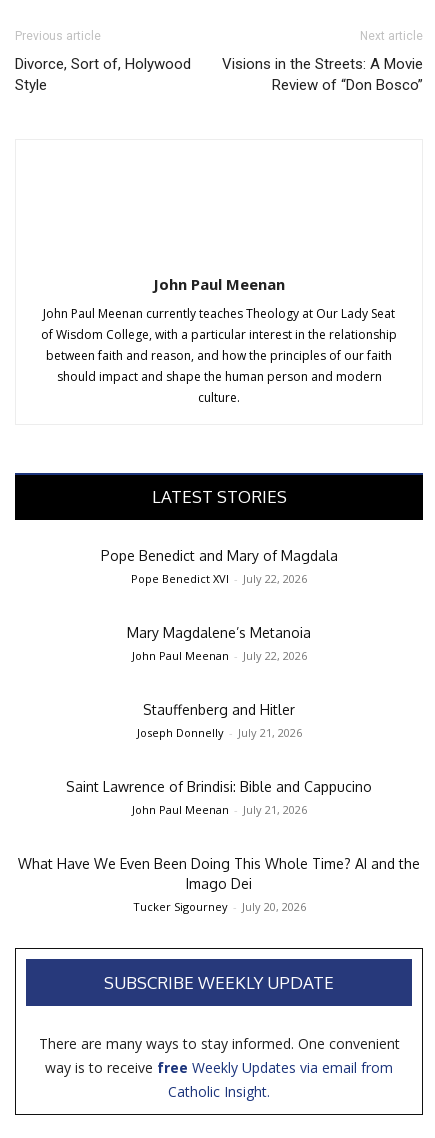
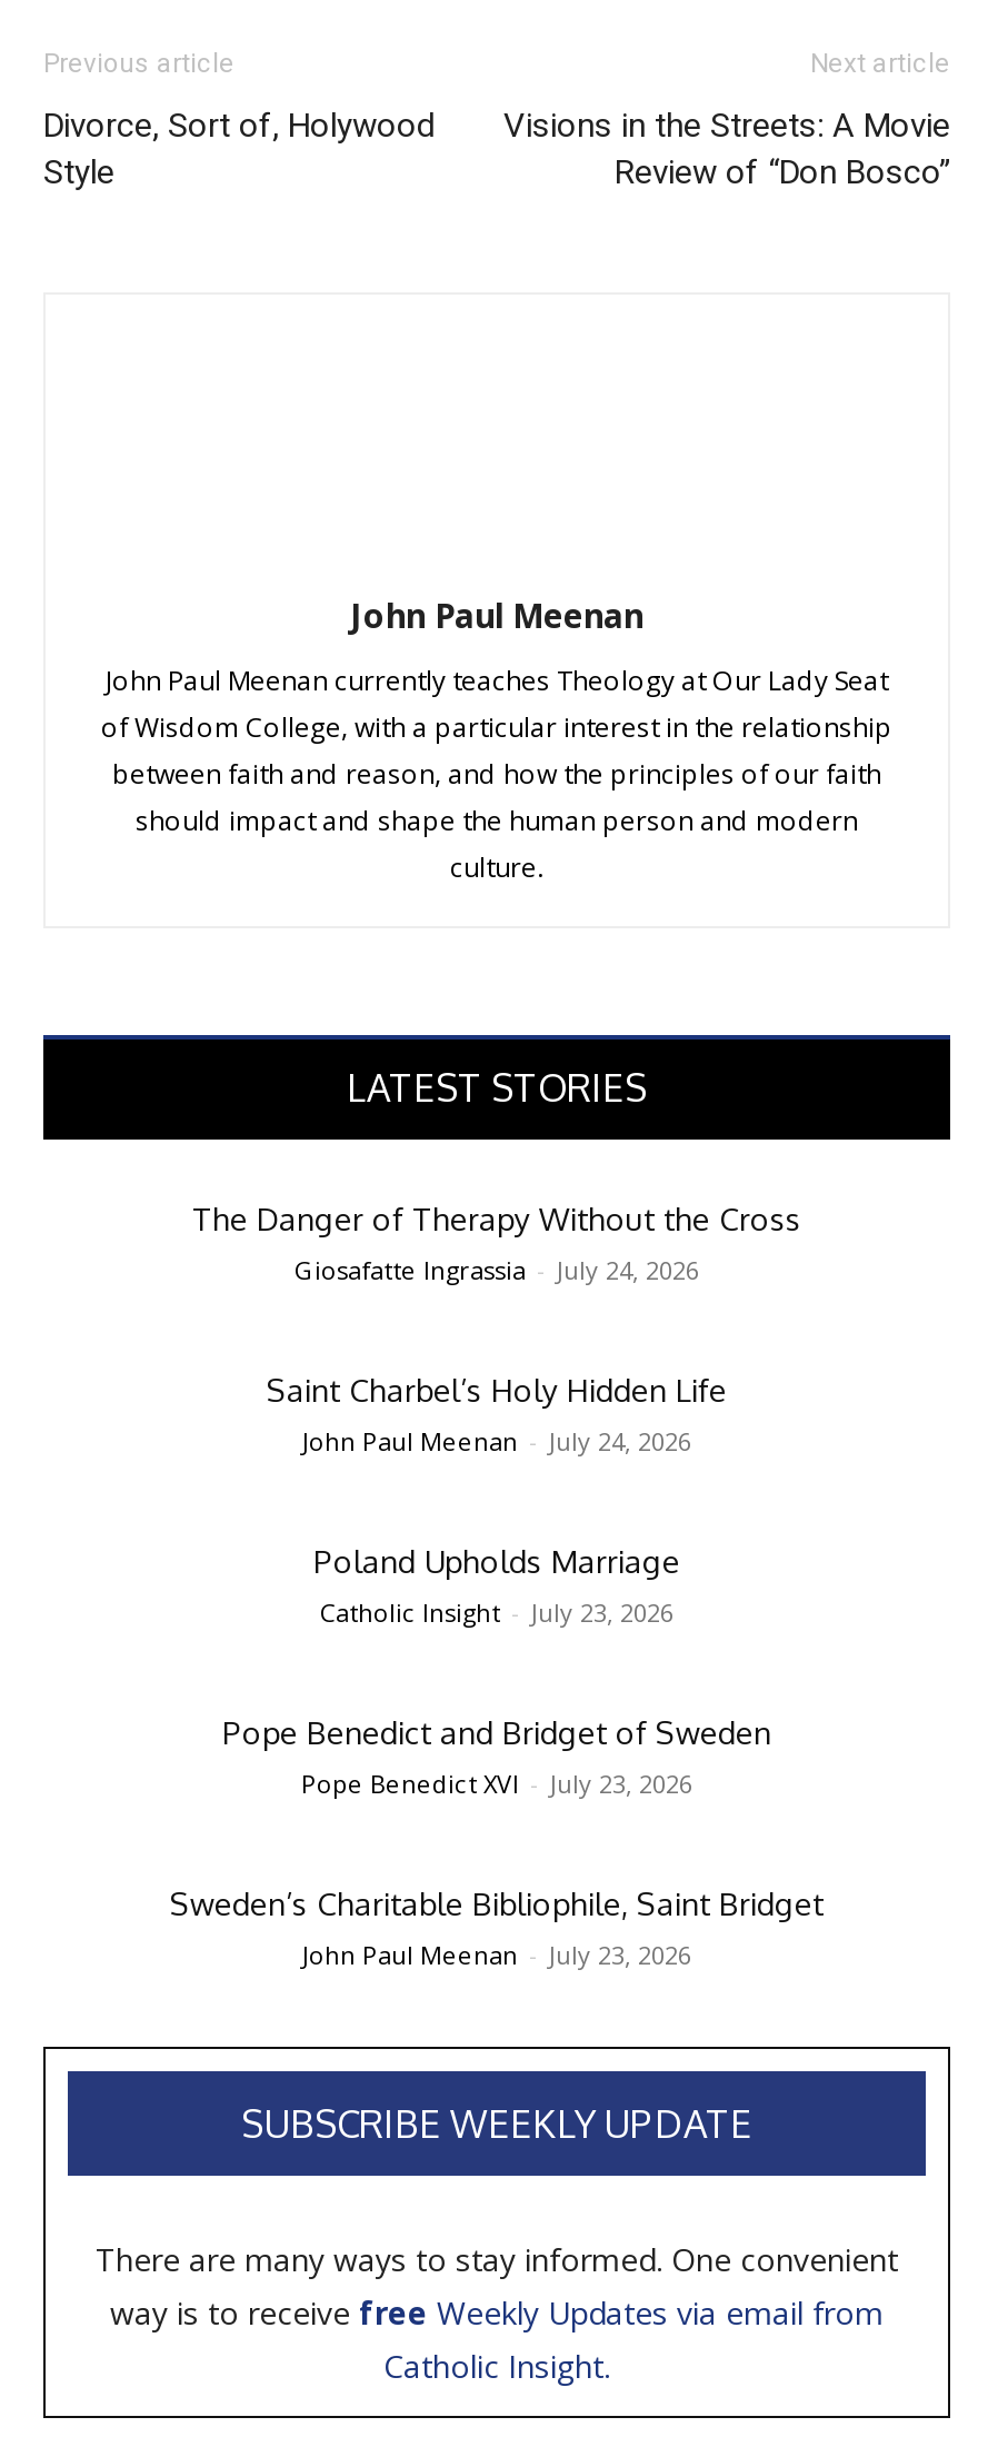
- Pope Benedict and Mary of Magdala
- Pope Benedict XVI - July 22, 2026
+ The Danger of Therapy Without the Cross
+ Giosafatte Ingrassia - July 24, 2026

- Mary Magdalene’s Metanoia
- John Paul Meenan - July 22, 2026
+ Saint Charbel’s Holy Hidden Life
+ John Paul Meenan - July 24, 2026

- Stauffenberg and Hitler
- Joseph Donnelly - July 21, 2026
+ Poland Upholds Marriage
+ Catholic Insight - July 23, 2026

- Saint Lawrence of Brindisi: Bible and Cappucino
- John Paul Meenan - July 21, 2026
+ Pope Benedict and Bridget of Sweden
+ Pope Benedict XVI - July 23, 2026

- What Have We Even Been Doing This Whole Time? AI and the
- Imago Dei
- Tucker Sigourney - July 20, 2026
+ Sweden’s Charitable Bibliophile, Saint Bridget
+ John Paul Meenan - July 23, 2026
